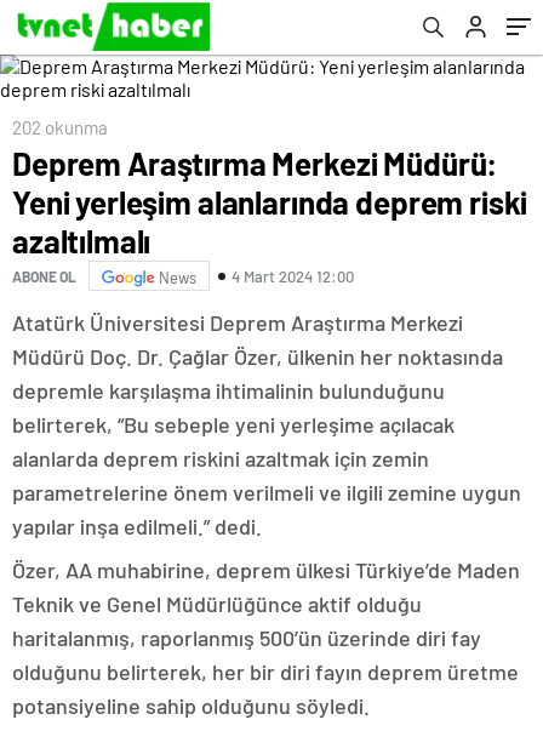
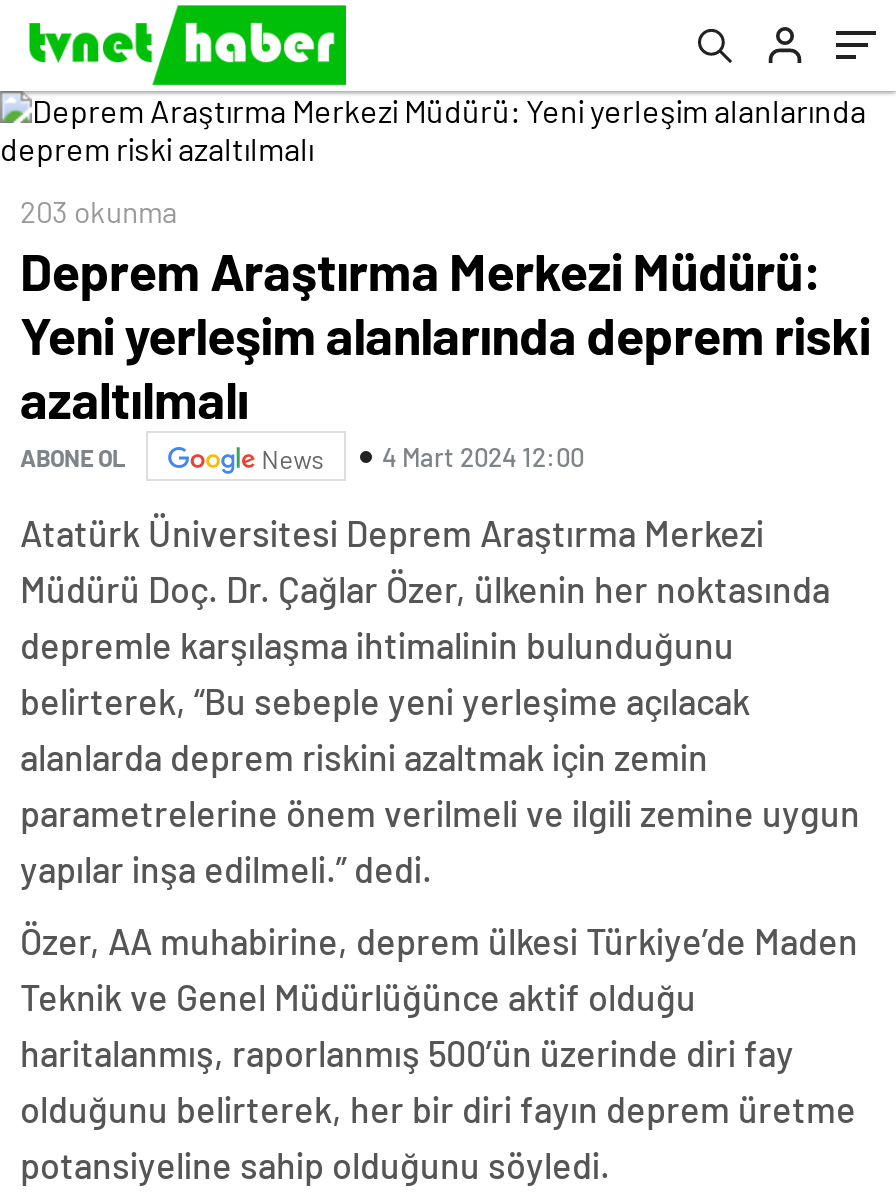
- 202 okunma
+ 203 okunma
